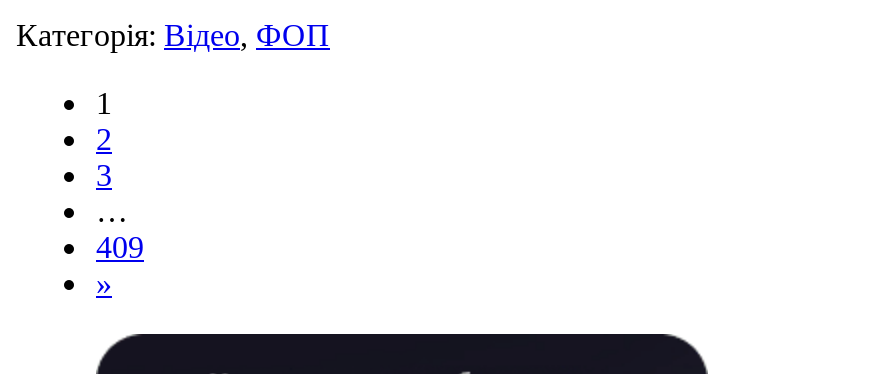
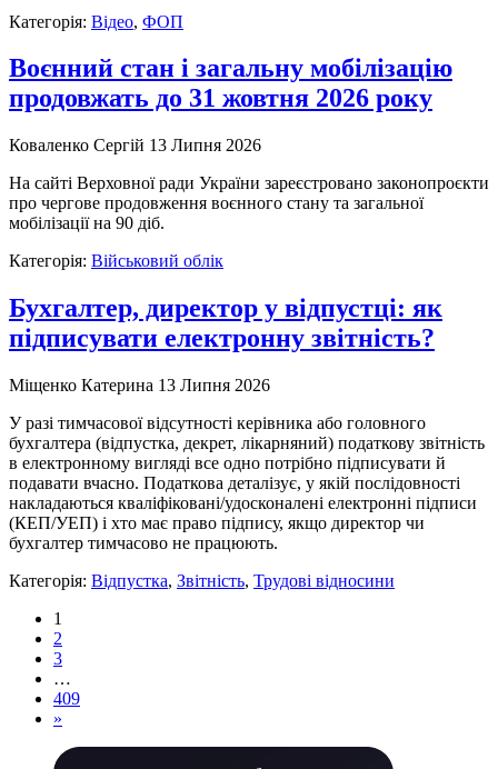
+ Воєнний стан і загальну мобілізацію
+ продовжать до 31 жовтня 2026 року
+ Коваленко Сергій 13 Липня 2026
+ На сайті Верховної ради України зареєстровано законопроєкти
+ про чергове продовження воєнного стану та загальної
+ мобілізації на 90 діб.
+ Категорія: Військовий облік
+ Бухгалтер, директор у відпустці: як
+ підписувати електронну звітність?
+ Міщенко Катерина 13 Липня 2026
+ У разі тимчасової відсутності керівника або головного
+ бухгалтера (відпустка, декрет, лікарняний) податкову звітність
+ в електронному вигляді все одно потрібно підписувати й
+ подавати вчасно. Податкова деталізує, у якій послідовності
+ накладаються кваліфіковані/удосконалені електронні підписи
+ (КЕП/УЕП) і хто має право підпису, якщо директор чи
+ бухгалтер тимчасово не працюють.
+ Категорія: Відпустка, Звітність, Трудові відносини
